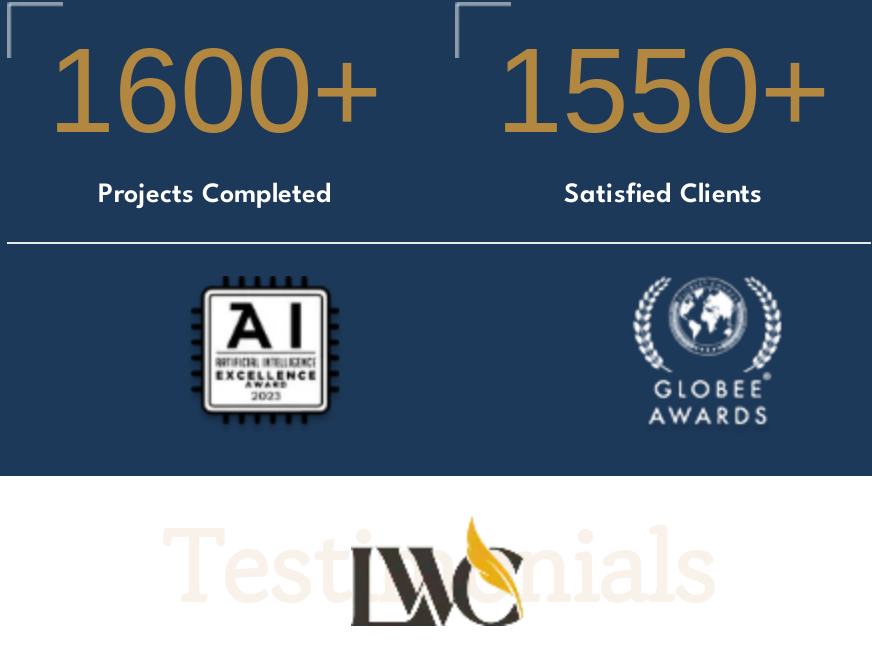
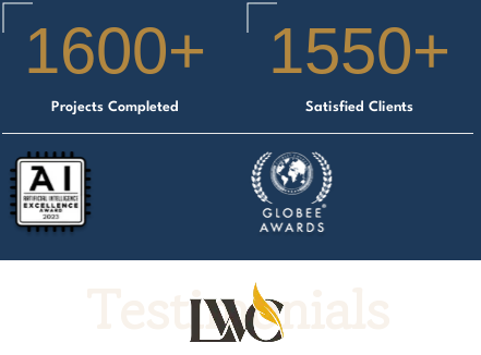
+ [image]

+ [image]

- [image]

- [image]
